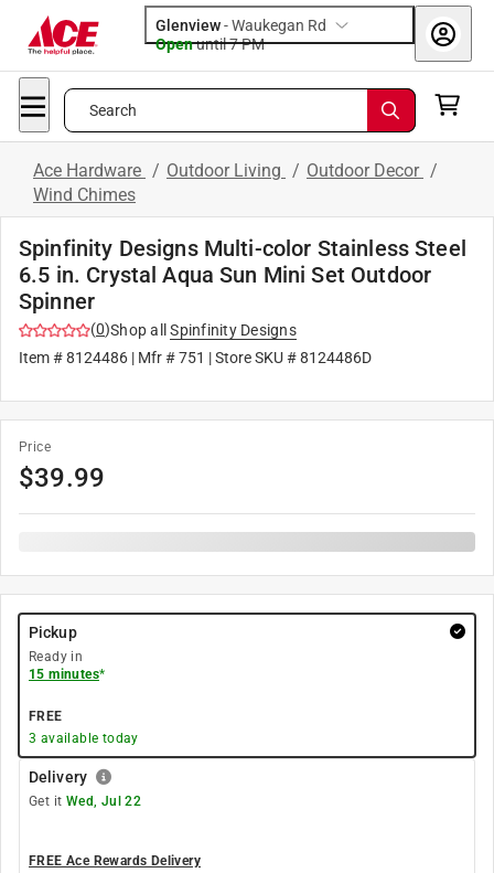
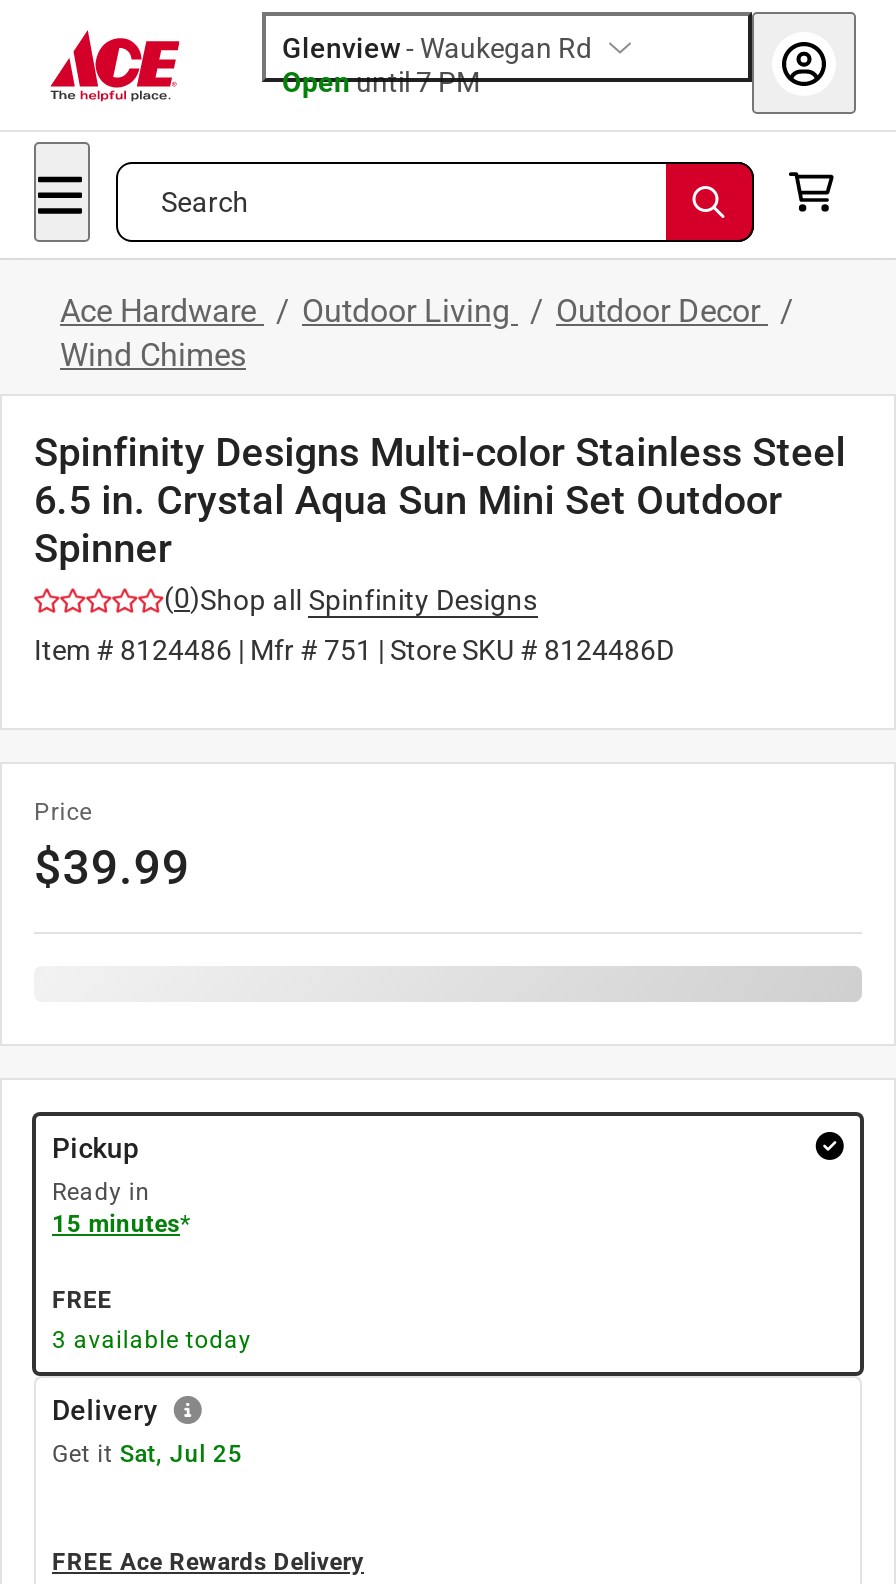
- Get it Wed, Jul 22
+ Get it Sat, Jul 25
